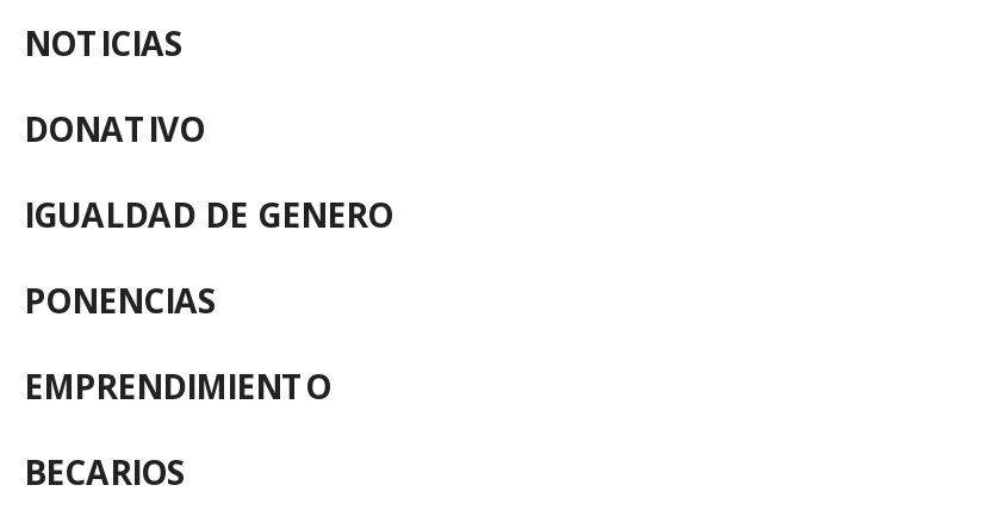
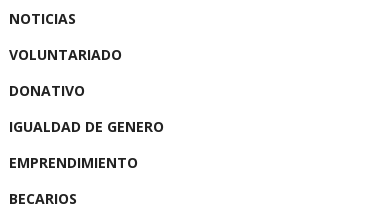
+ VOLUNTARIADO

moved down: DONATIVO | IGUALDAD DE GENERO

- PONENCIAS
